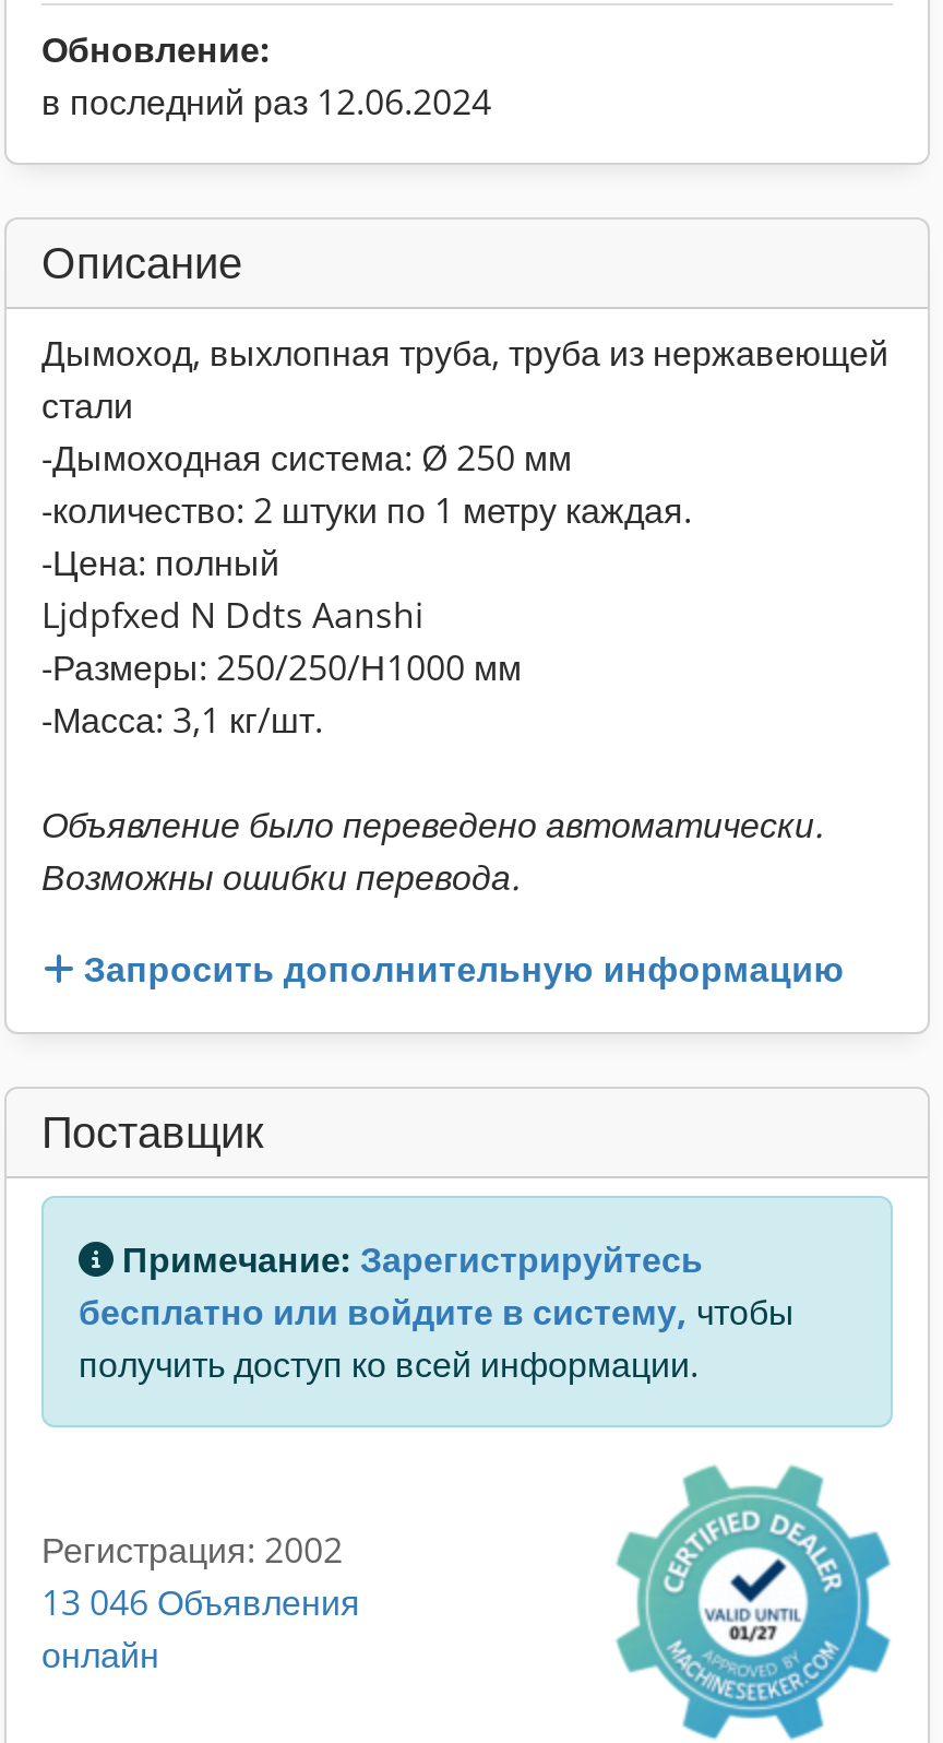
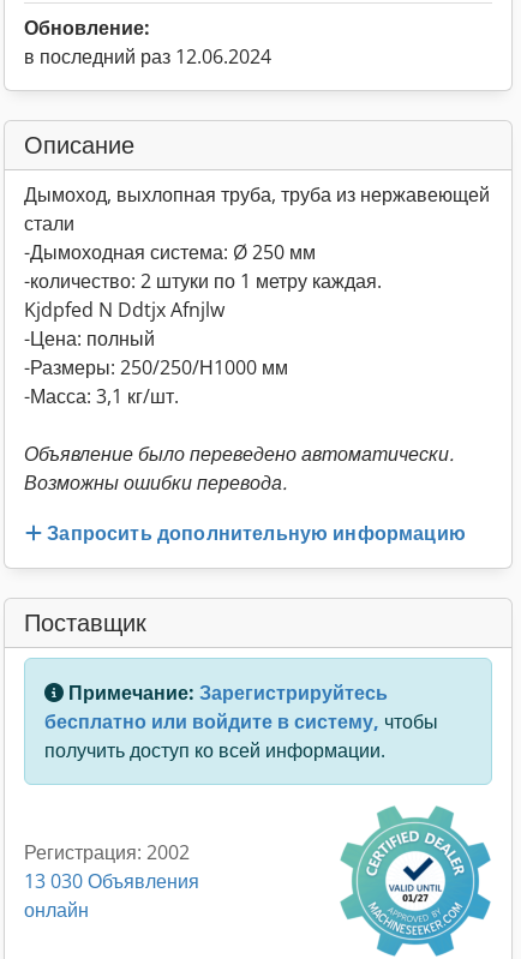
+ Kjdpfed N Ddtjx Afnjlw

moved down: -Цена: полный

- Ljdpfxed N Ddts Aanshi

- 13 046 Объявления
+ 13 030 Объявления
